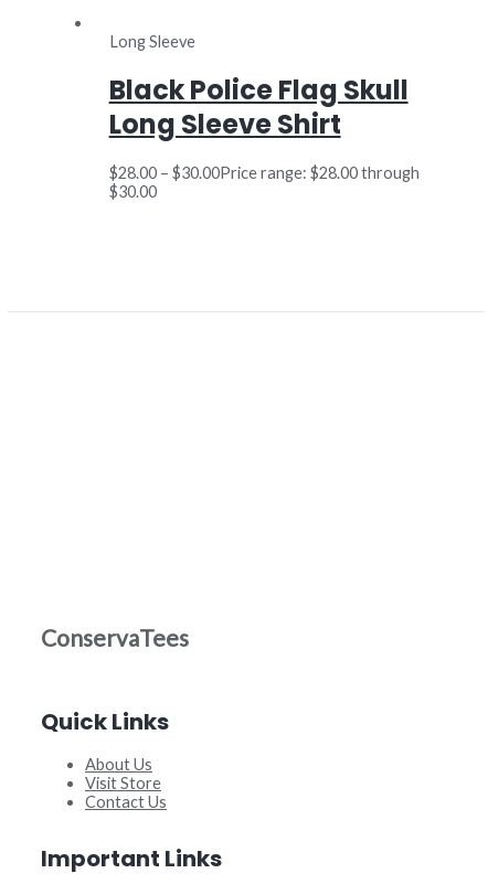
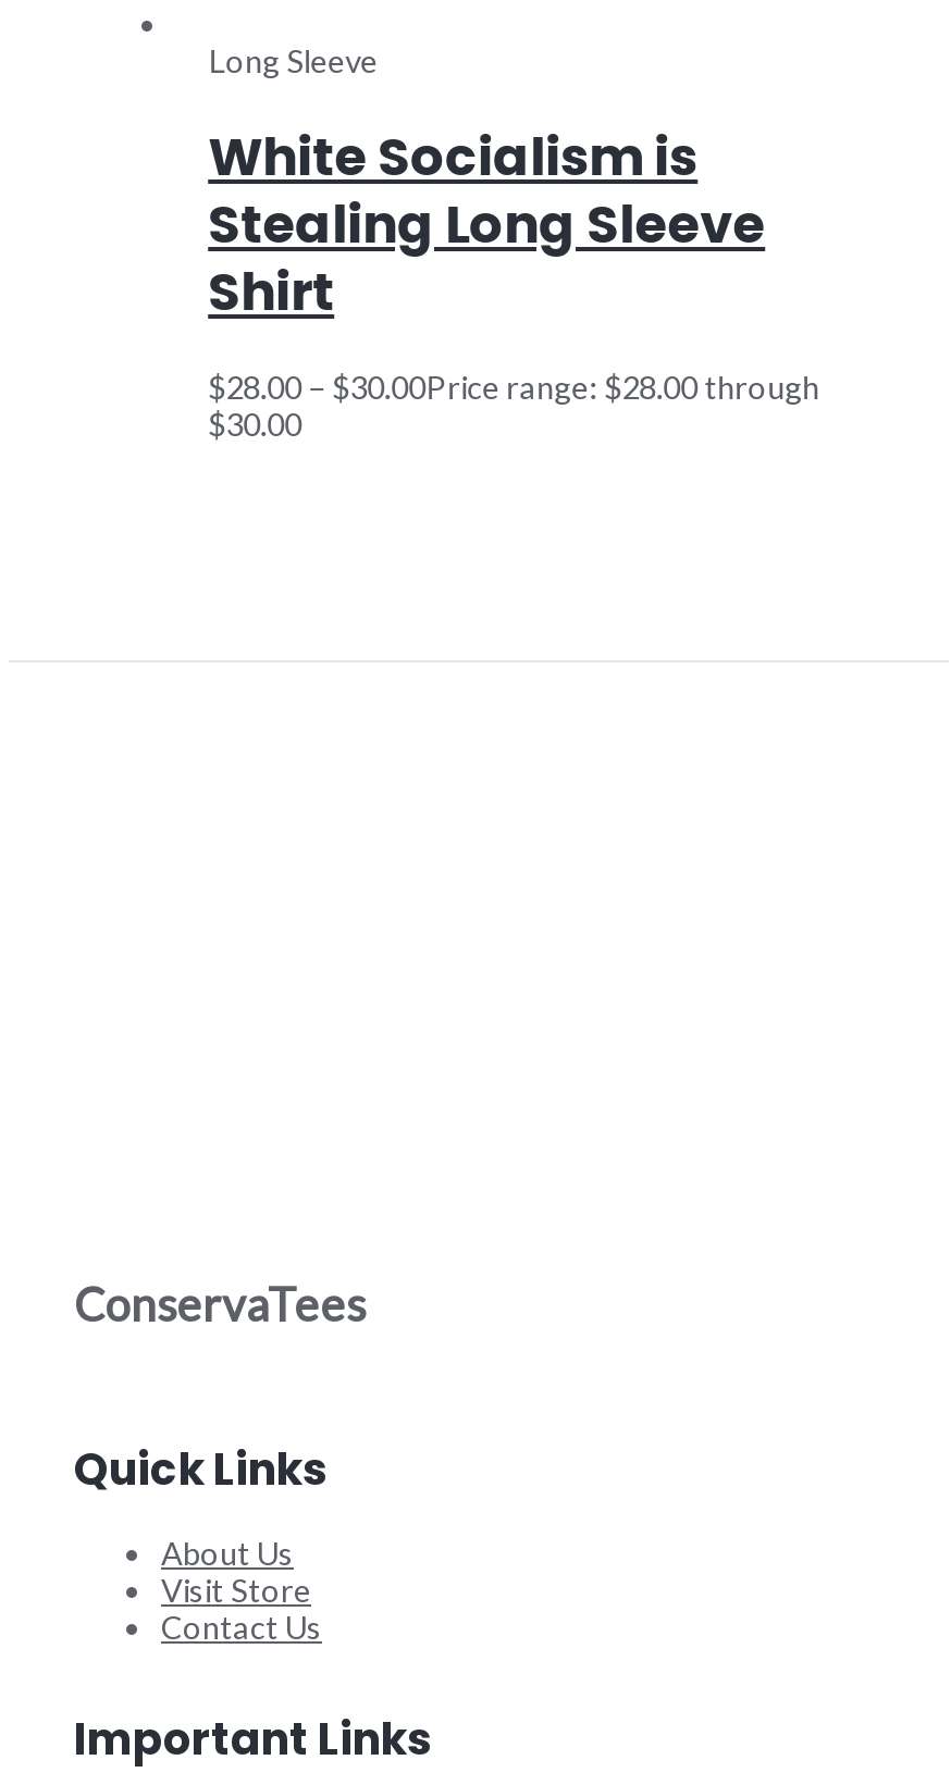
- Black Police Flag Skull
- Long Sleeve Shirt
+ White Socialism is
+ Stealing Long Sleeve
+ Shirt
